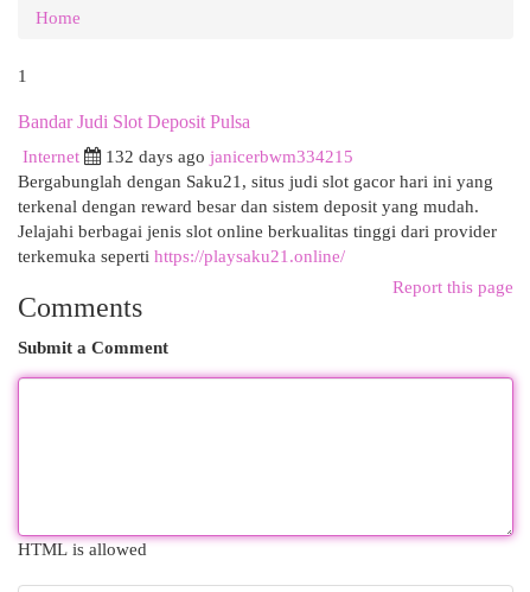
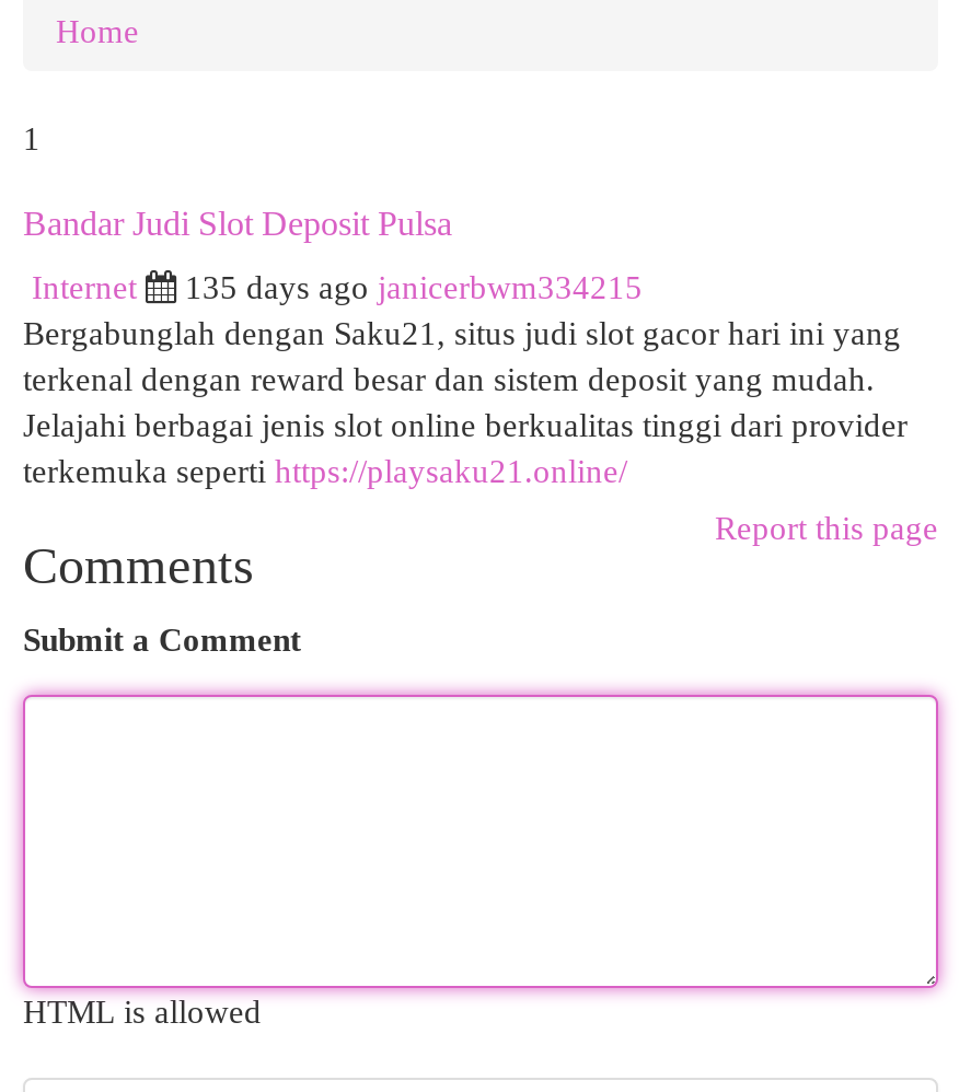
- 132 days ago janicerbwm334215
+ 135 days ago janicerbwm334215
